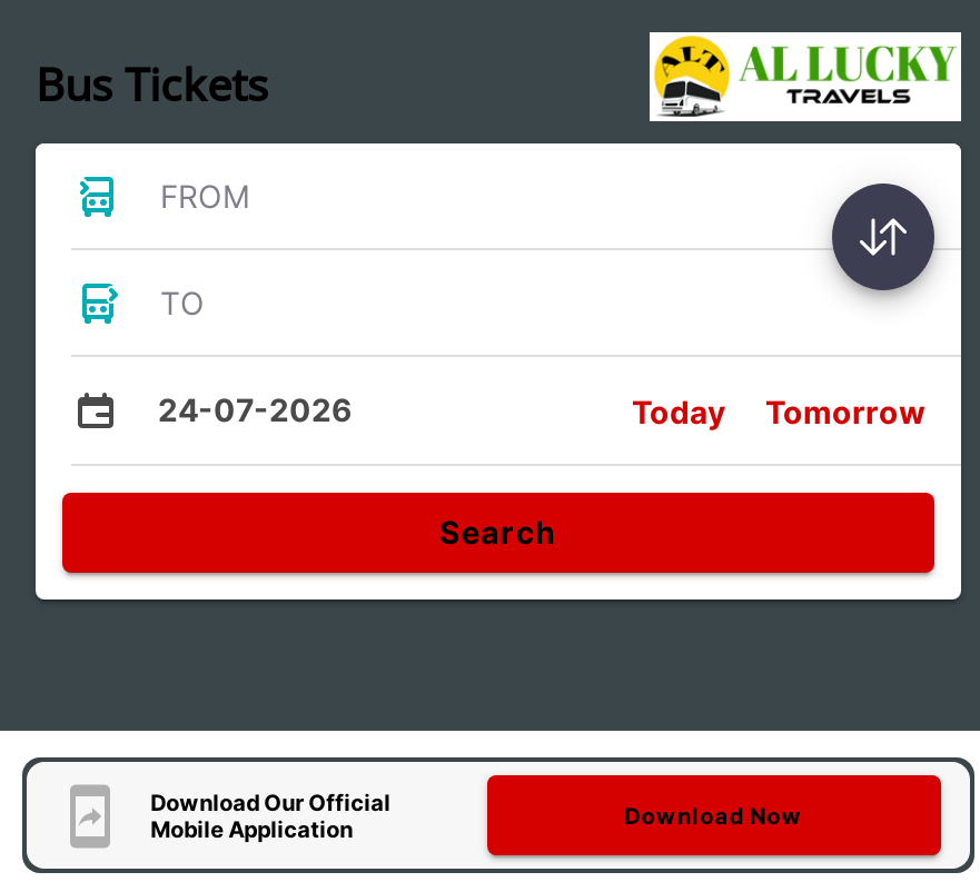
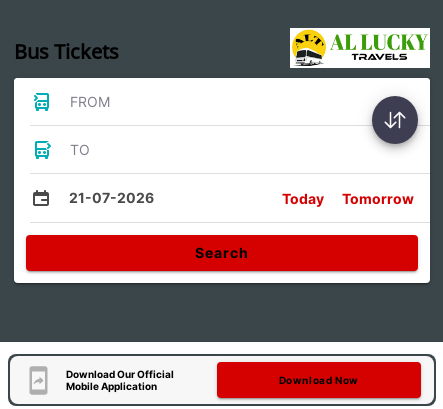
- 24-07-2026
+ 21-07-2026
